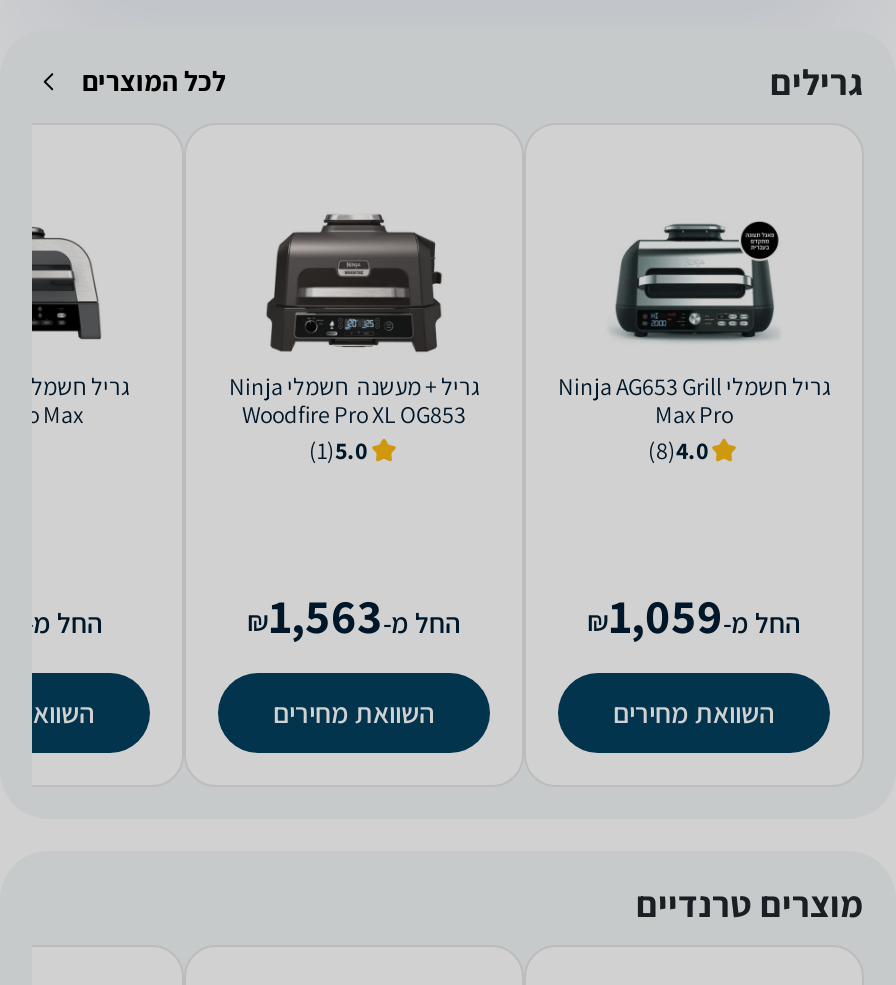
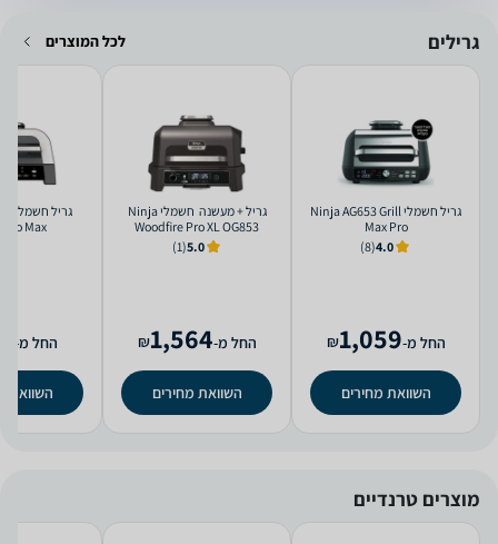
- החל מ-1,059₪ החל מ-1,563₪
+ החל מ-1,059₪ החל מ-1,564₪
